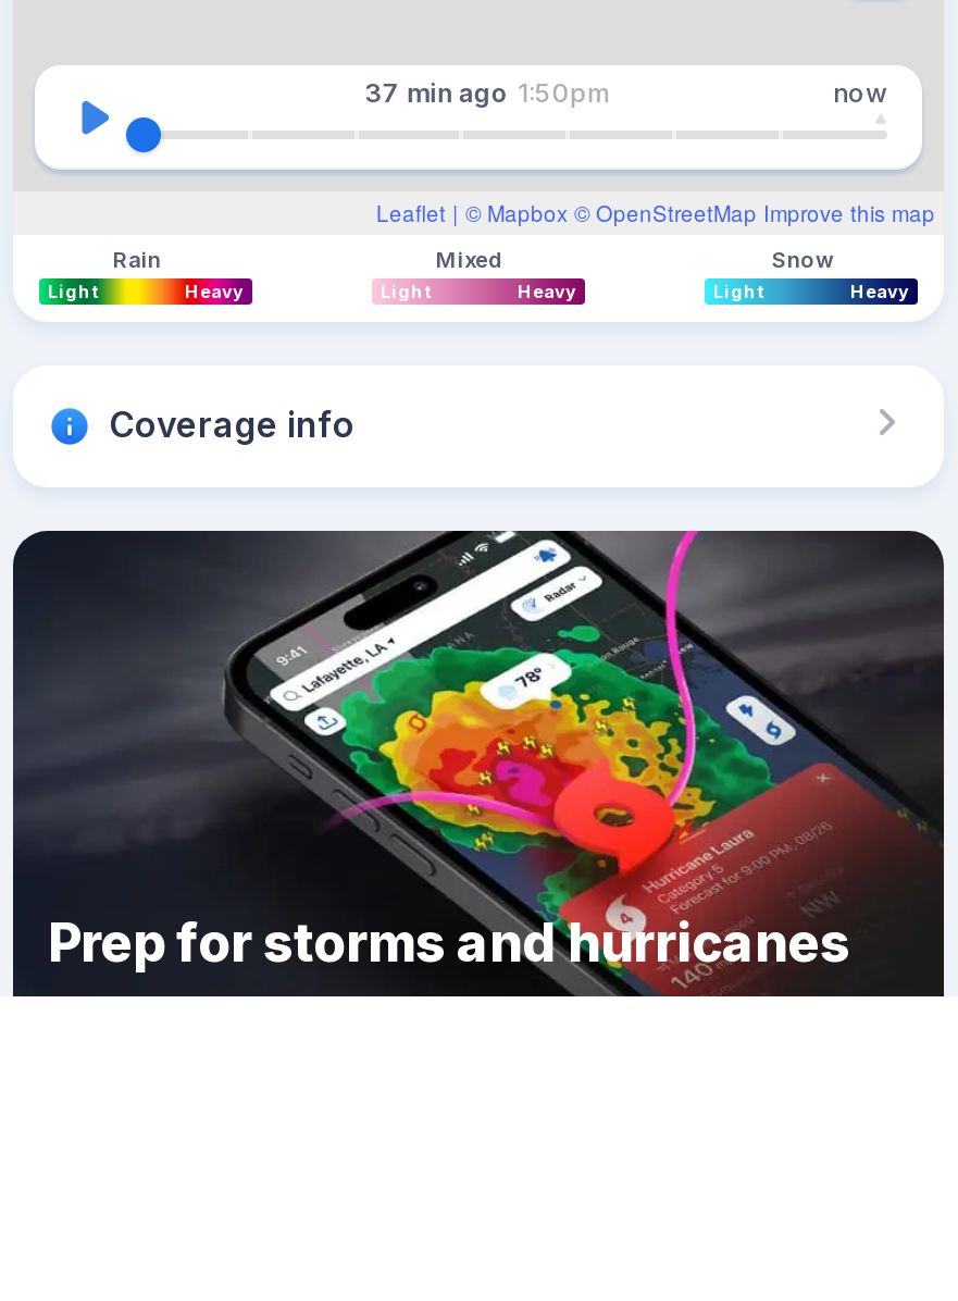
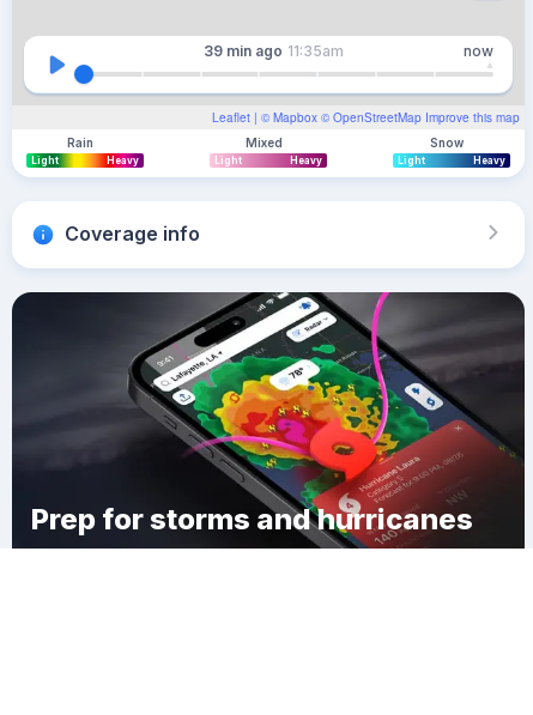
- 37 min ago 1:50pm
+ 39 min ago 11:35am
